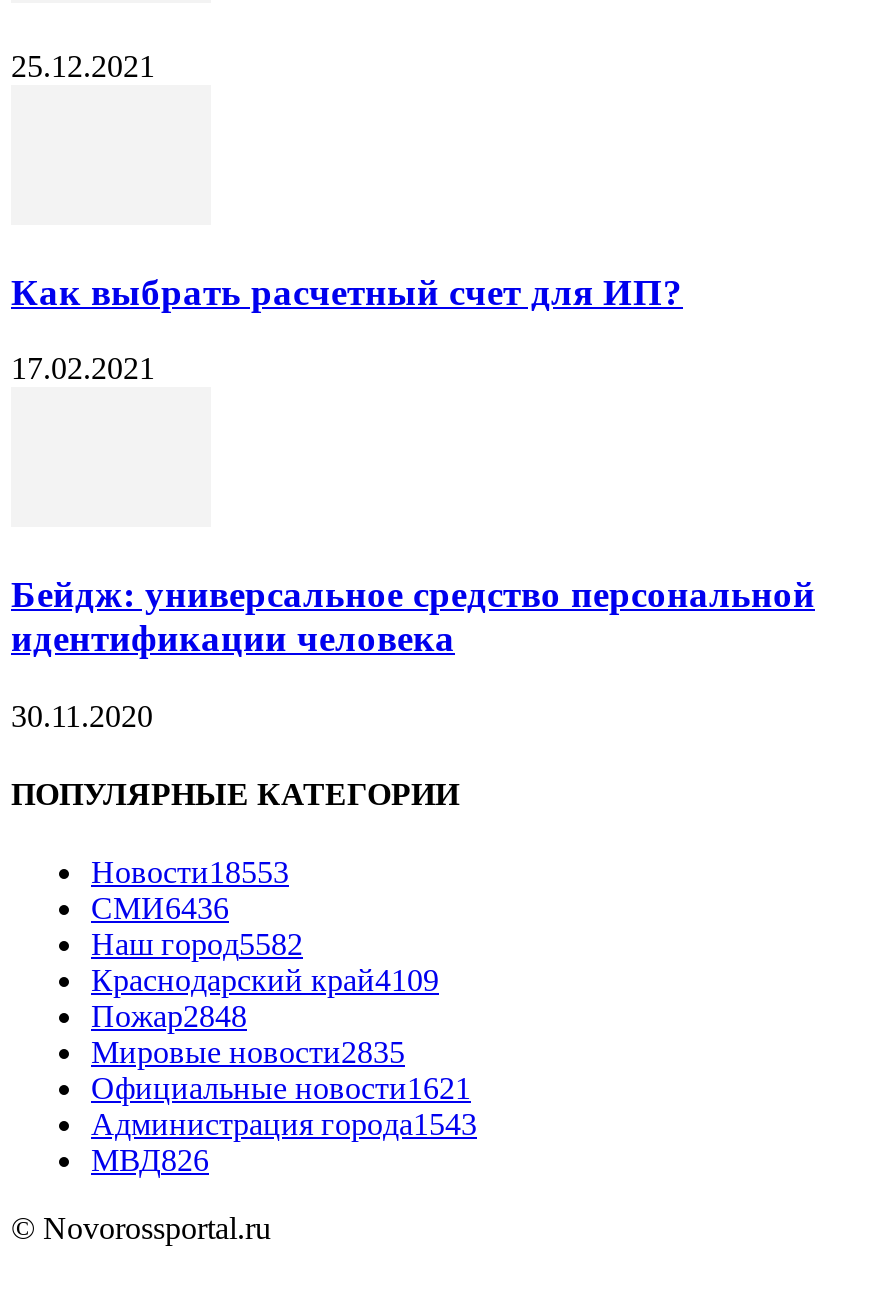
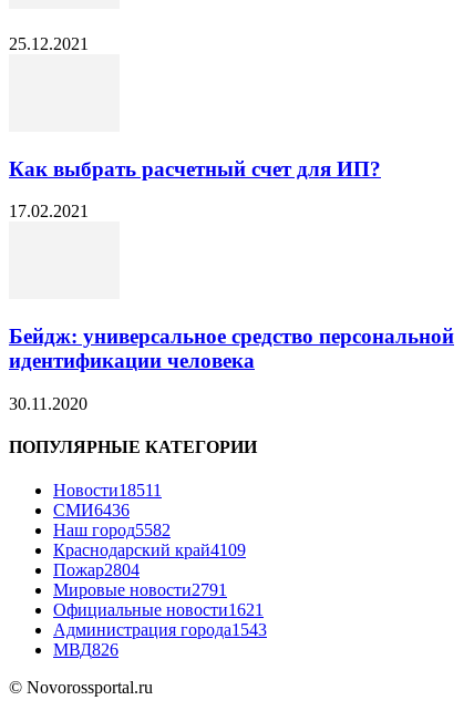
- Новости18553
+ Новости18511

- Пожар2848
+ Пожар2804

- Мировые новости2835
+ Мировые новости2791
